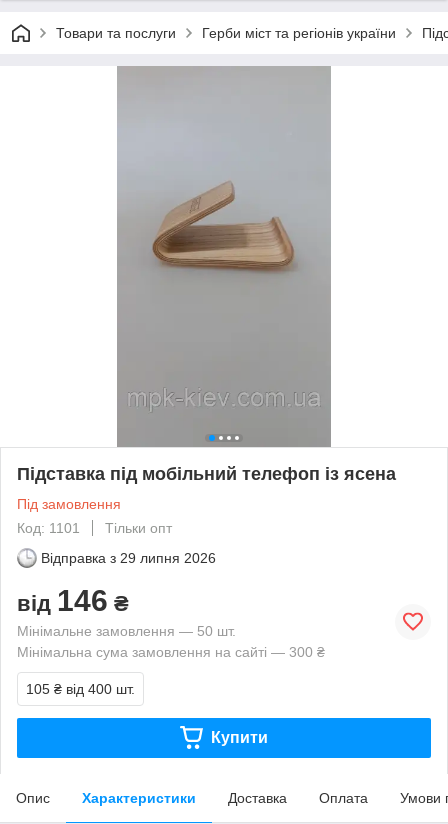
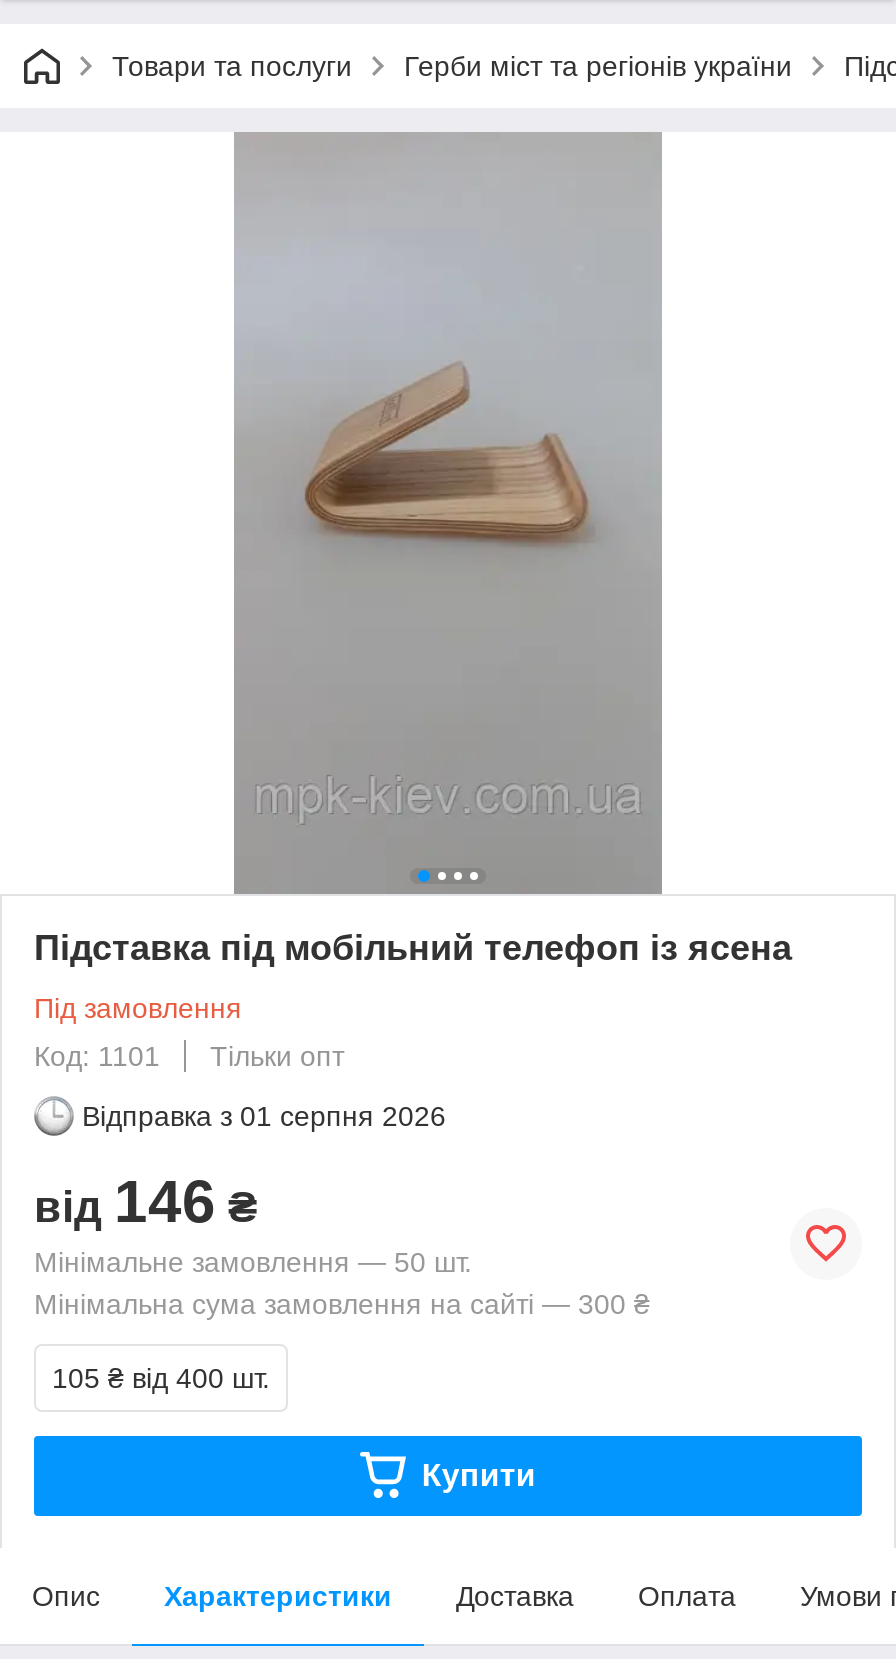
- Відправка з 29 липня 2026
+ Відправка з 01 серпня 2026
